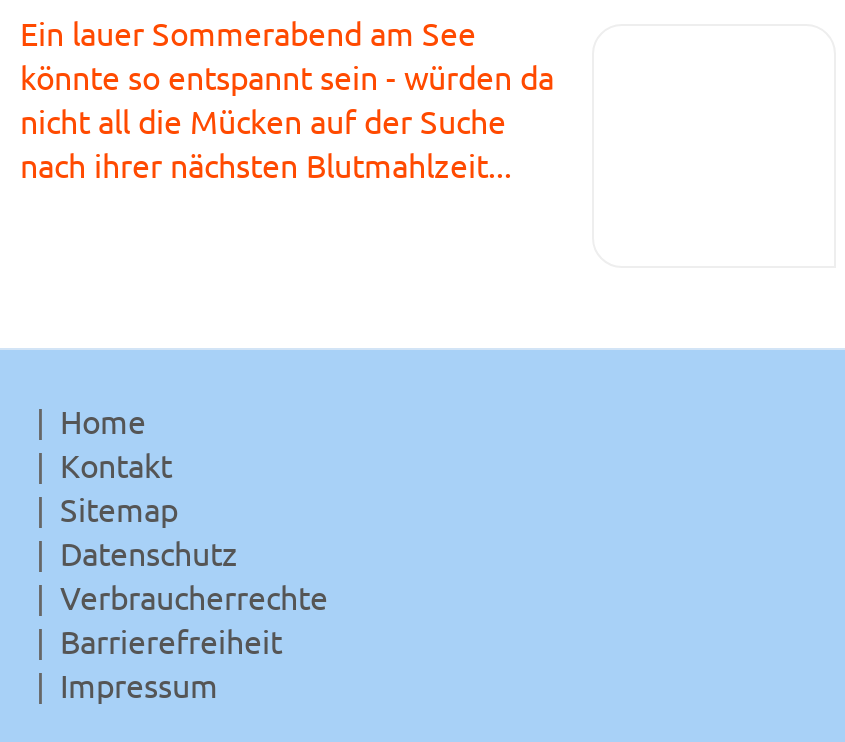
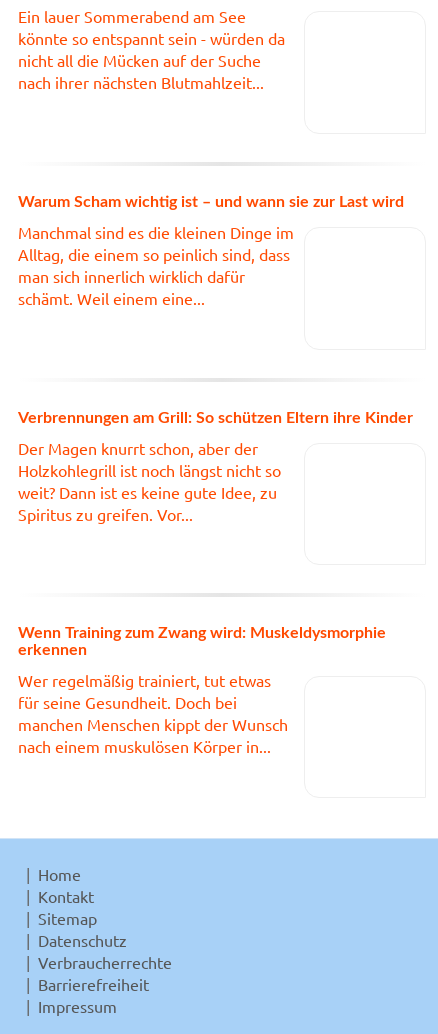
+ Warum Scham wichtig ist – und wann sie zur Last wird
+ Manchmal sind es die kleinen Dinge im
+ Alltag, die einem so peinlich sind, dass
+ man sich innerlich wirklich dafür
+ schämt. Weil einem eine...

+ Verbrennungen am Grill: So schützen Eltern ihre Kinder
+ Der Magen knurrt schon, aber der
+ Holzkohlegrill ist noch längst nicht so
+ weit? Dann ist es keine gute Idee, zu
+ Spiritus zu greifen. Vor...

+ Wenn Training zum Zwang wird: Muskeldysmorphie
+ erkennen
+ Wer regelmäßig trainiert, tut etwas
+ für seine Gesundheit. Doch bei
+ manchen Menschen kippt der Wunsch
+ nach einem muskulösen Körper in...
